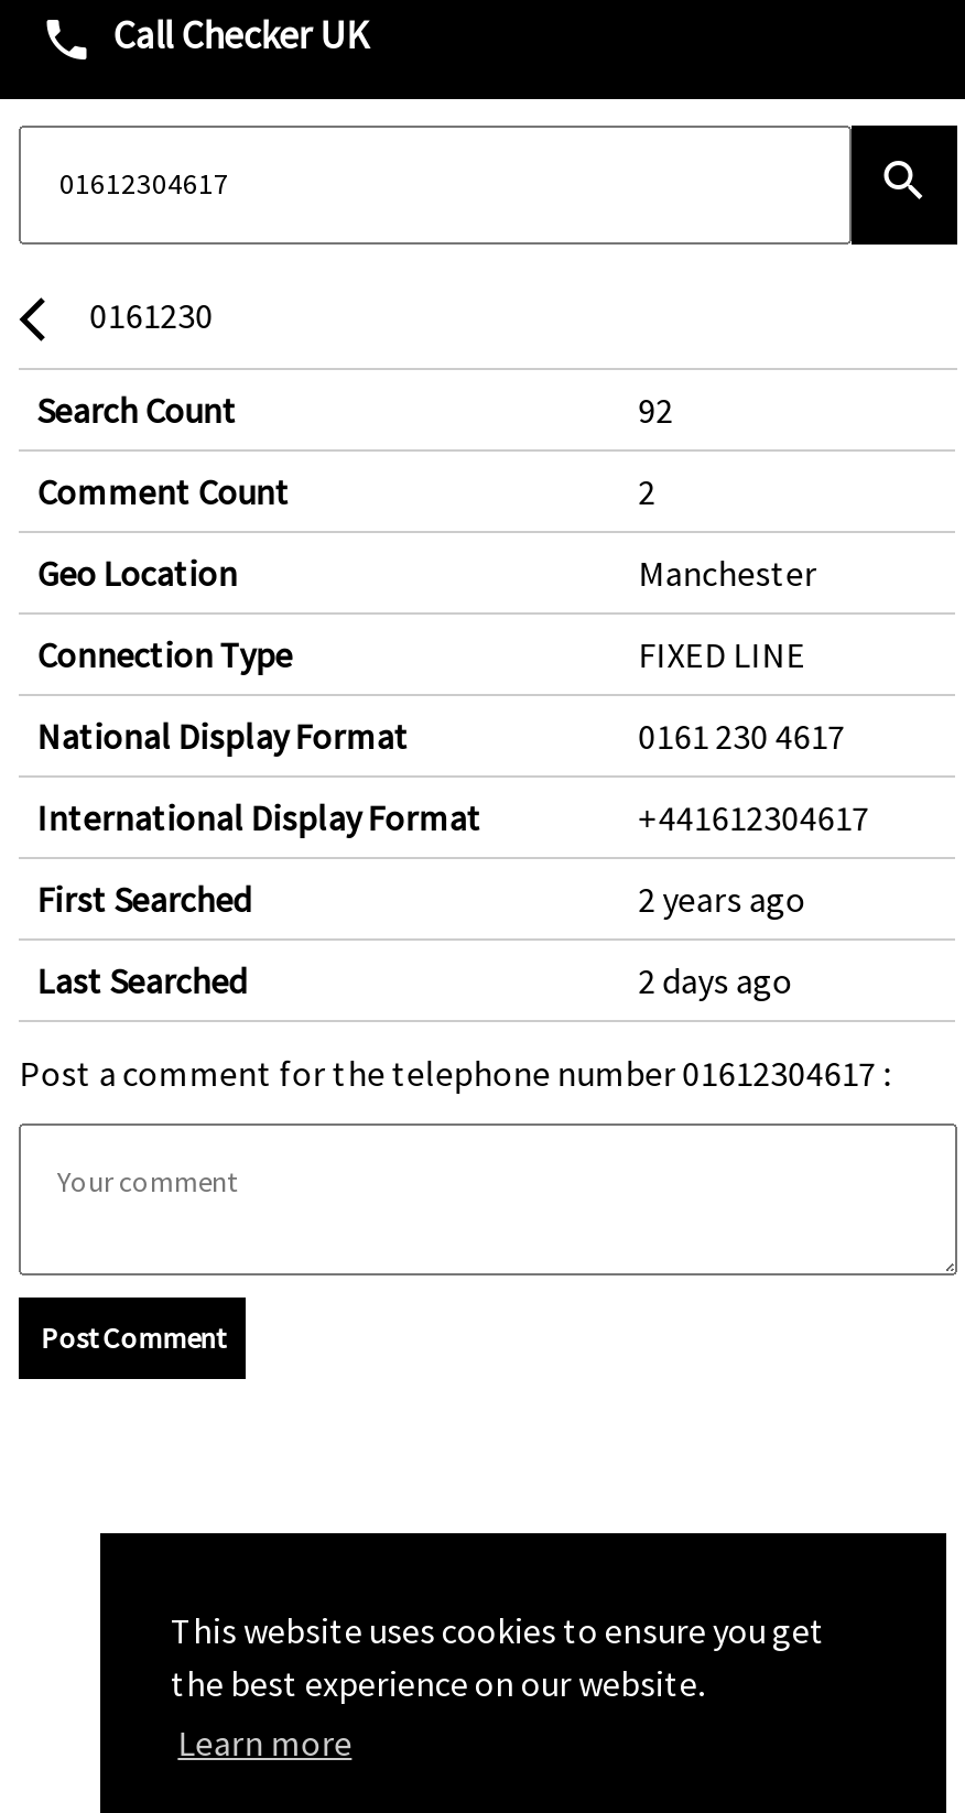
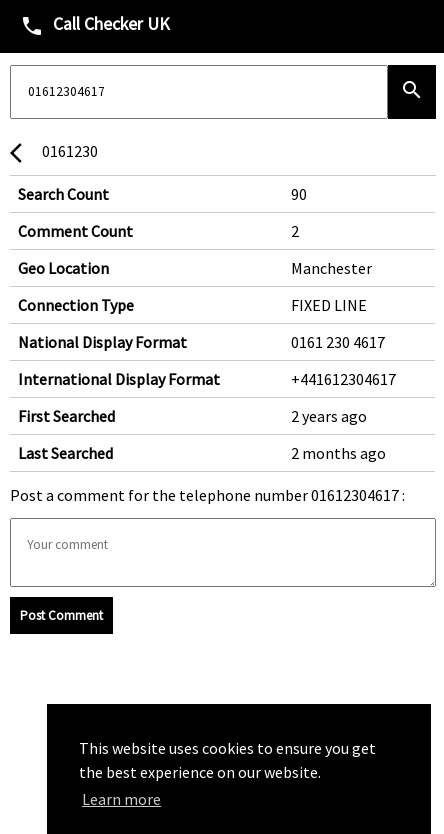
- 92
+ 90

- 2 days ago
+ 2 months ago
